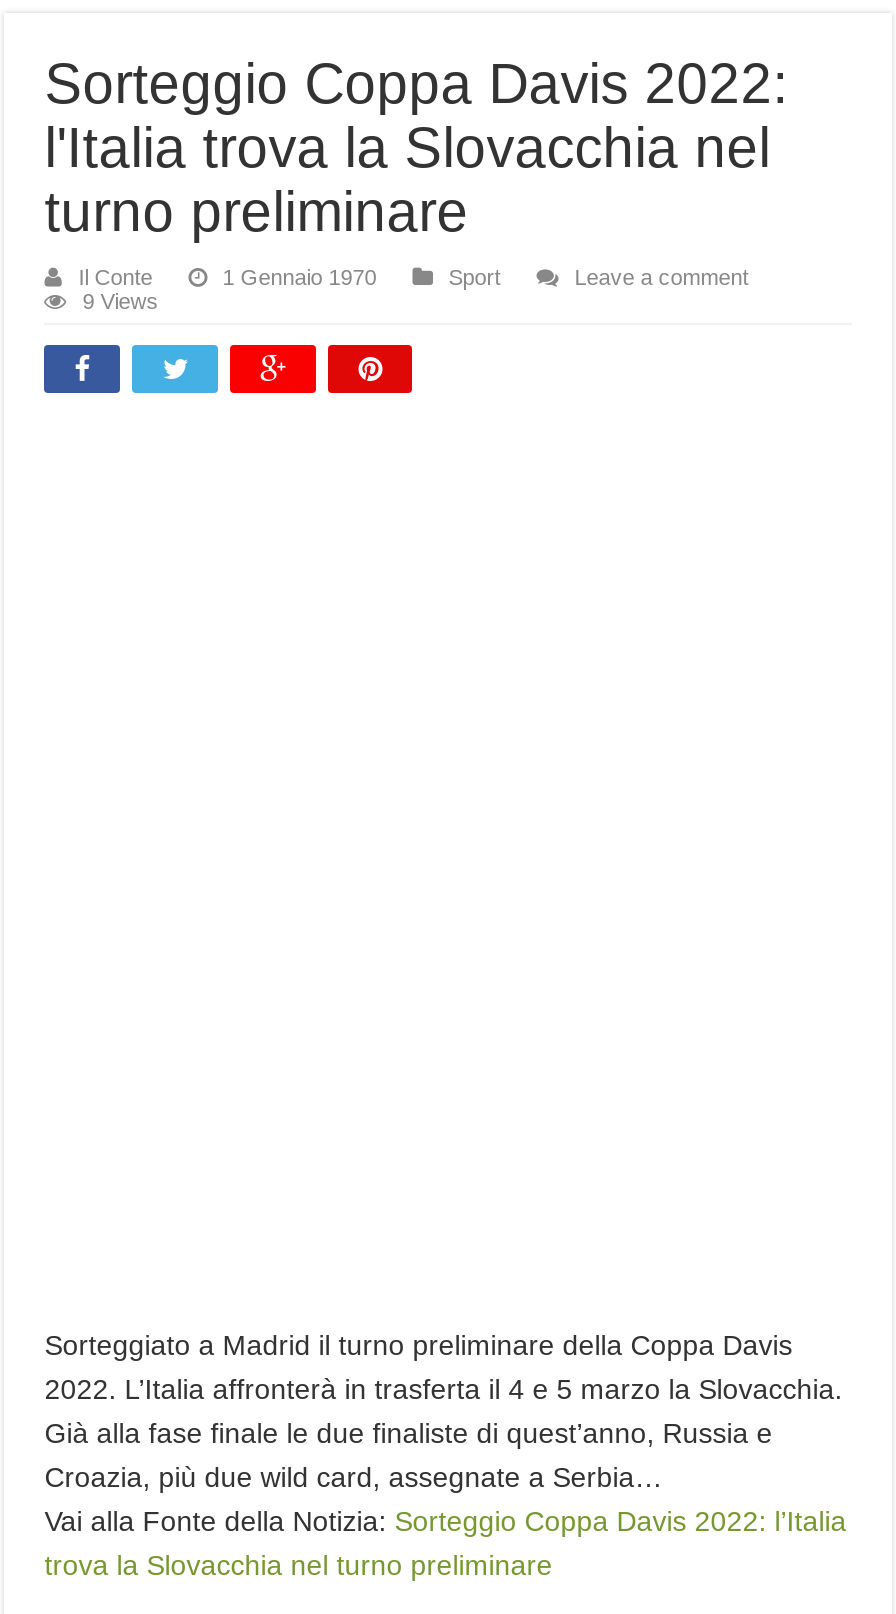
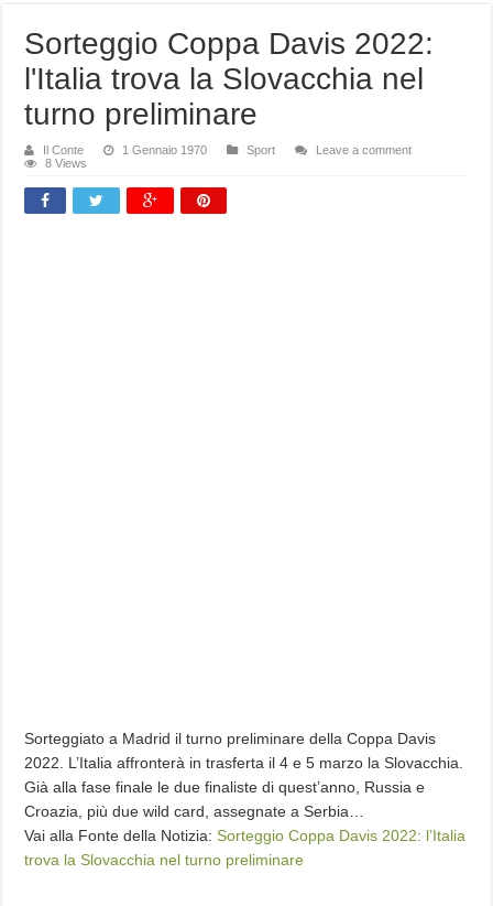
- 9 Views
+ 8 Views
